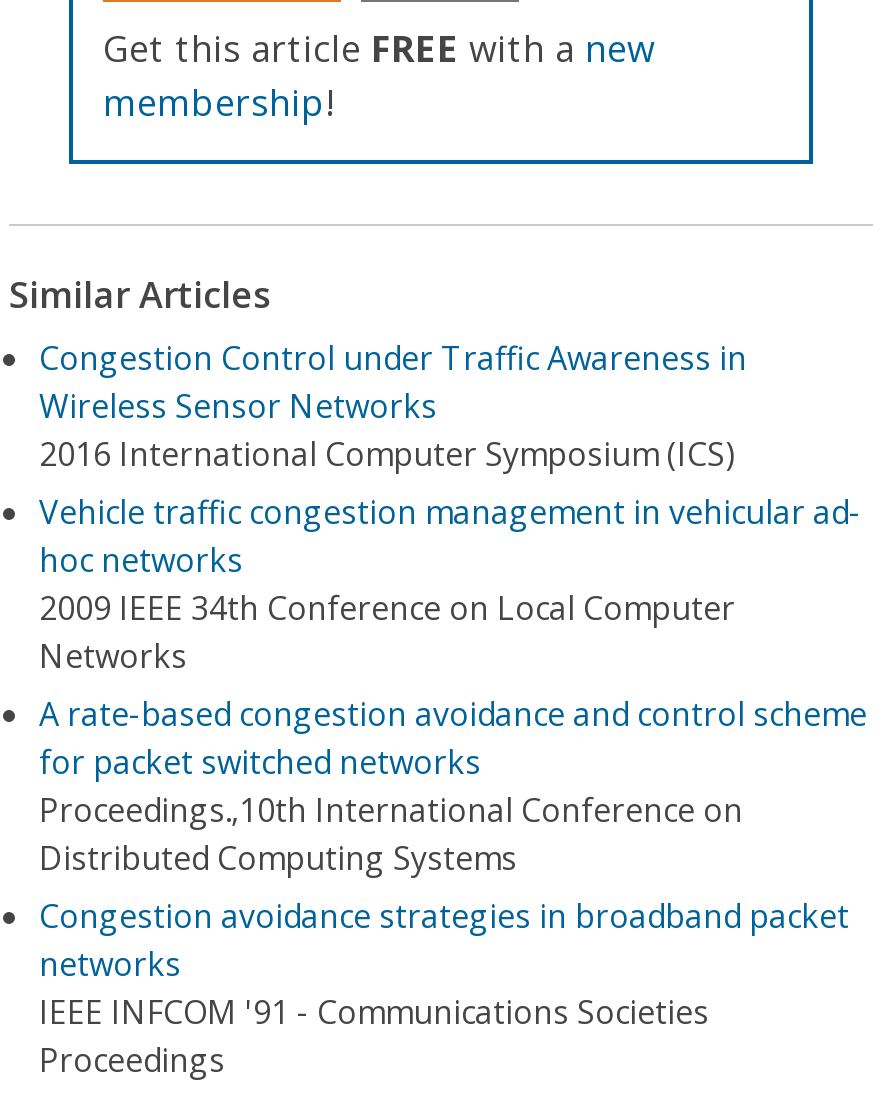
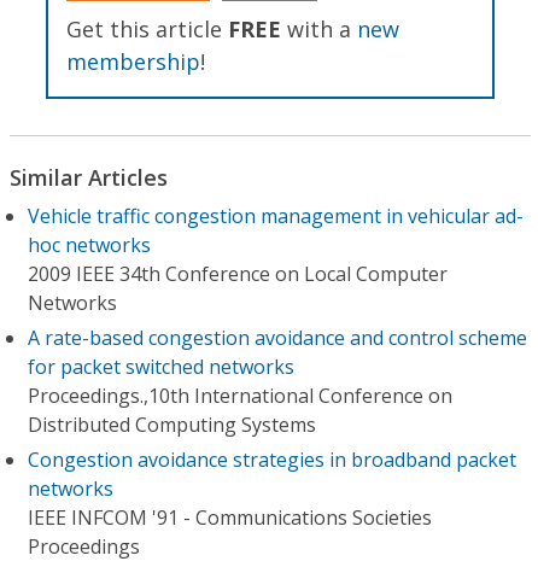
- Congestion Control under Traffic Awareness in
- Wireless Sensor Networks
- 2016 International Computer Symposium (ICS)
